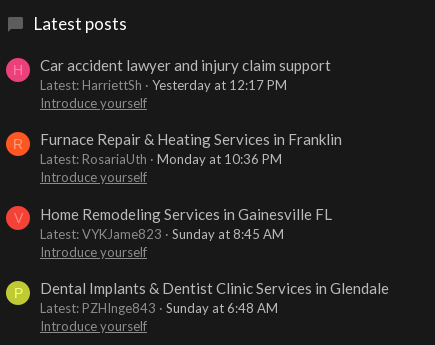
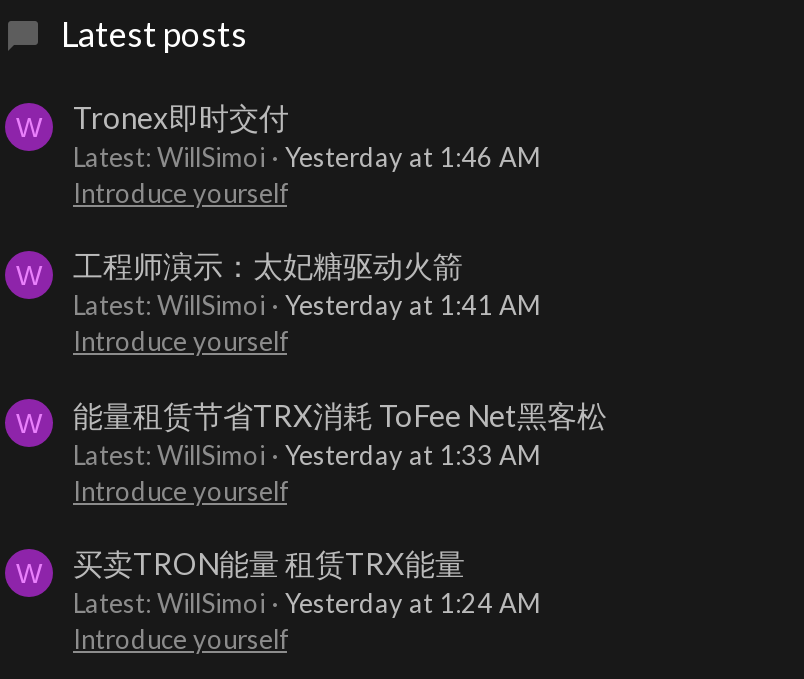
- H
- Car accident lawyer and injury claim support
- Latest: HarriettSh
- Yesterday at 12:17 PM
+ W
+ Tronex即时交付
+ Latest: WillSimoi
+ Yesterday at 1:46 AM

- R
- Furnace Repair & Heating Services in Franklin
- Latest: RosariaUth
- Monday at 10:36 PM
+ W
+ 工程师演示：太妃糖驱动火箭
+ Latest: WillSimoi
+ Yesterday at 1:41 AM

- V
- Home Remodeling Services in Gainesville FL
- Latest: VYKJame823
- Sunday at 8:45 AM
+ W
+ 能量租赁节省TRX消耗 ToFee Net黑客松
+ Latest: WillSimoi
+ Yesterday at 1:33 AM

- P
- Dental Implants & Dentist Clinic Services in Glendale
- Latest: PZHInge843
- Sunday at 6:48 AM
+ W
+ 买卖TRON能量 租赁TRX能量
+ Latest: WillSimoi
+ Yesterday at 1:24 AM
